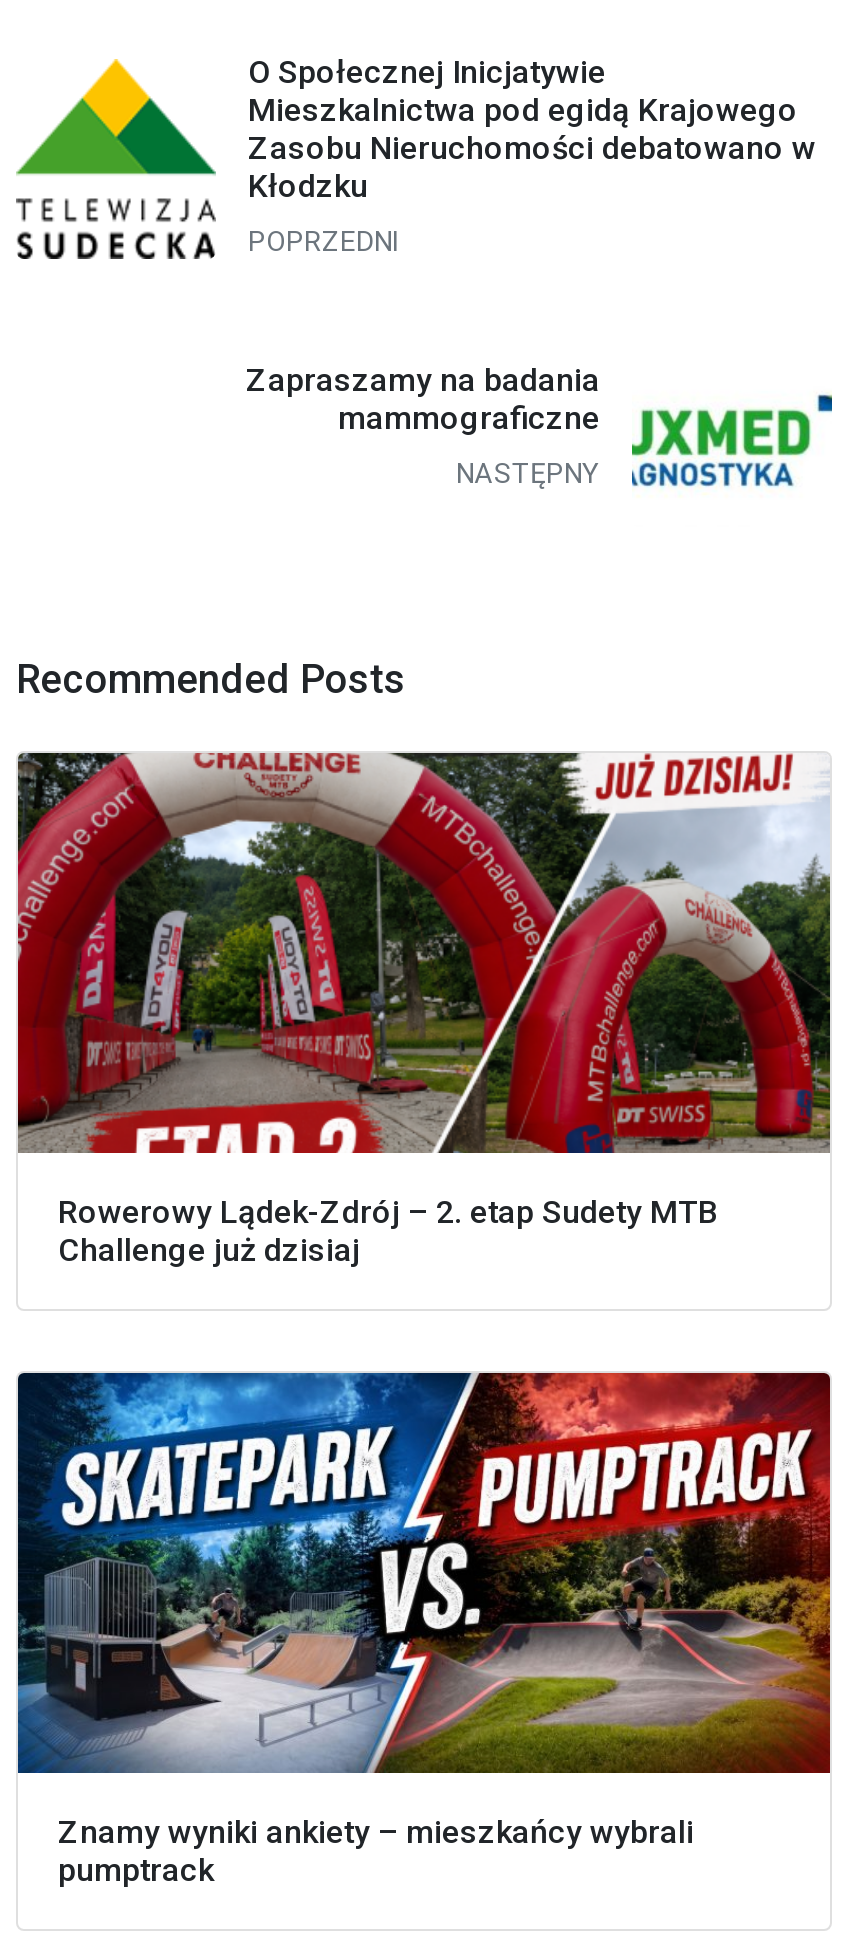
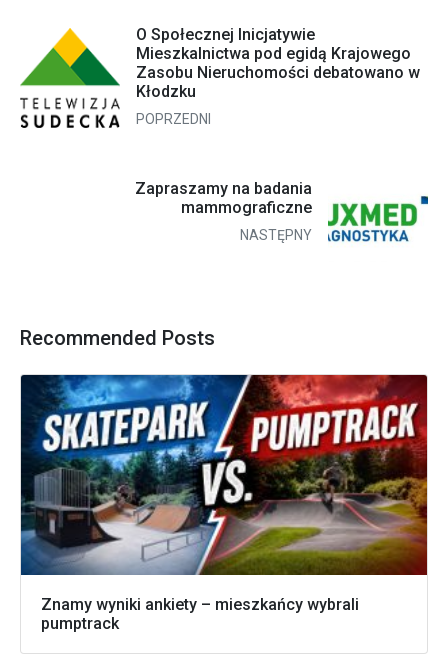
- [image]
- Rowerowy Lądek-Zdrój – 2. etap Sudety MTB
- Challenge już dzisiaj
